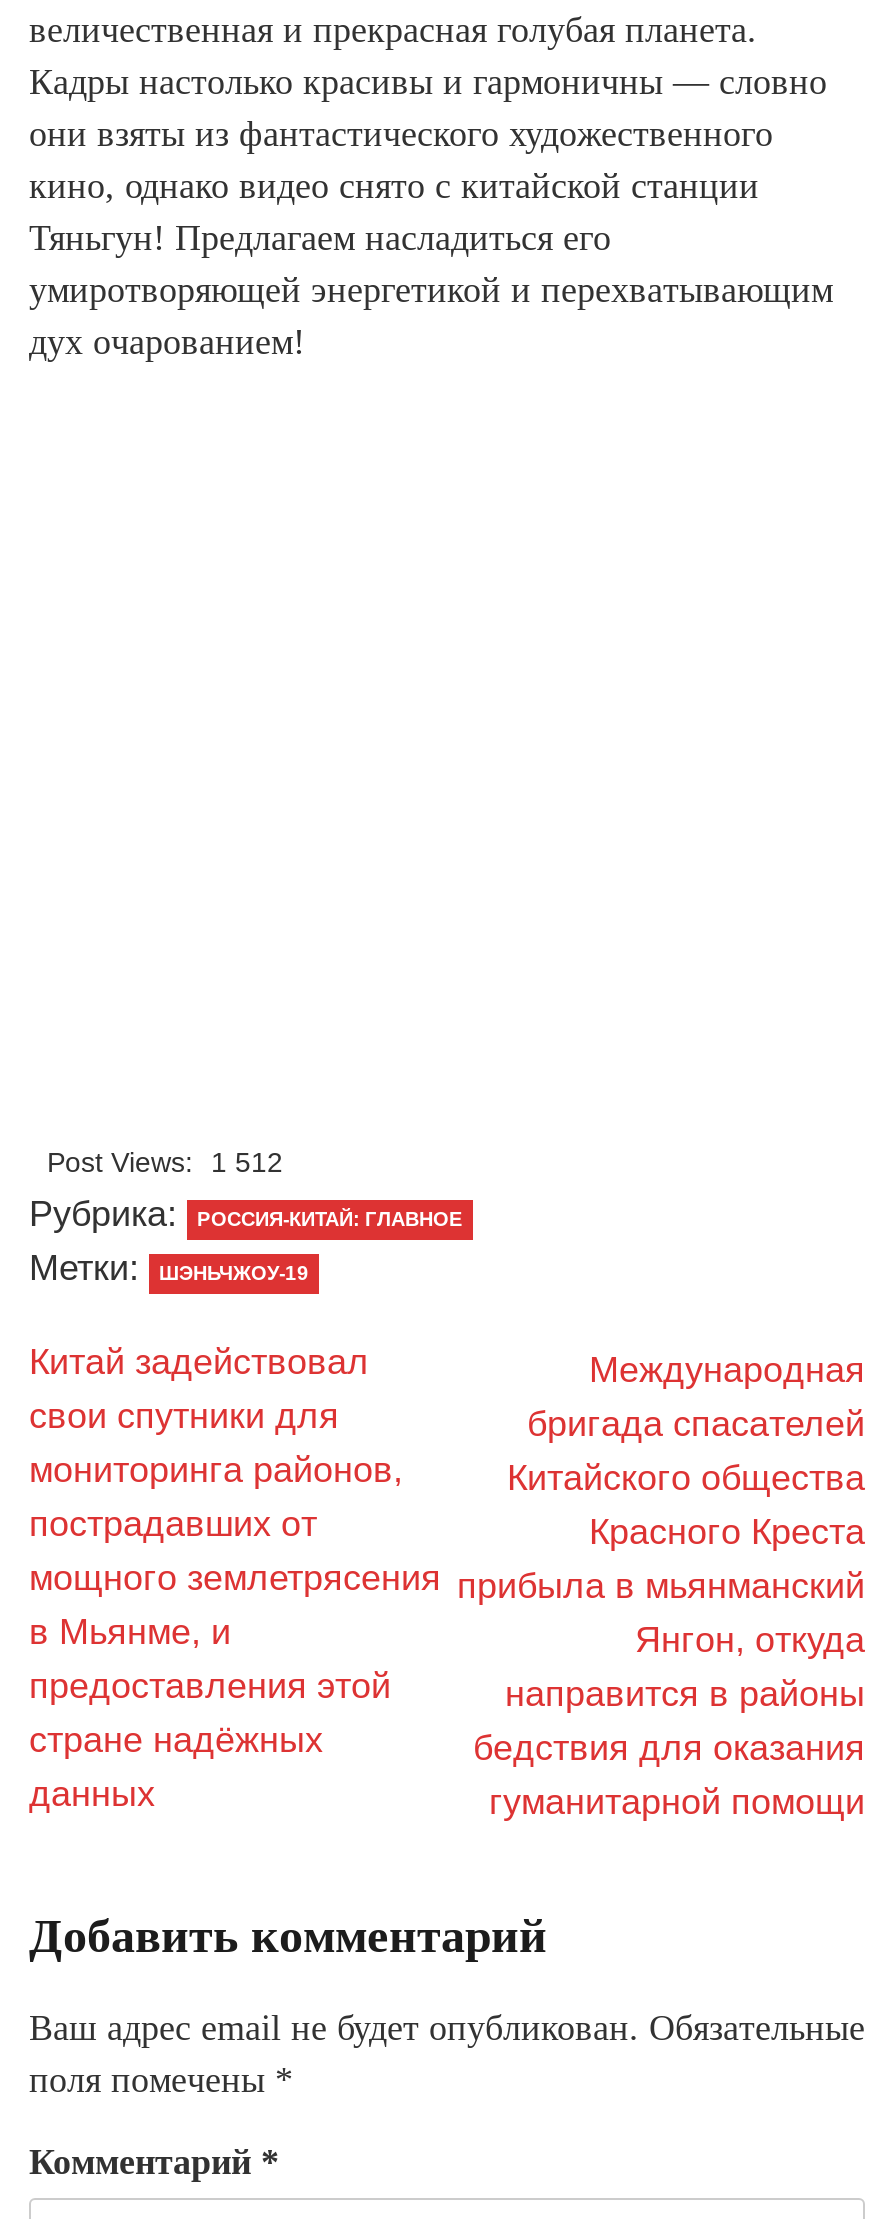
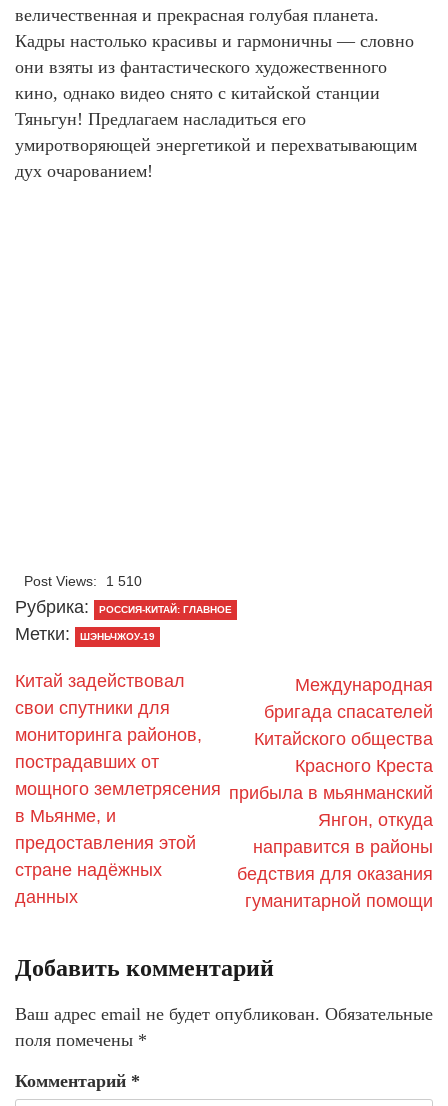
- Post Views: 1 512
+ Post Views: 1 510
